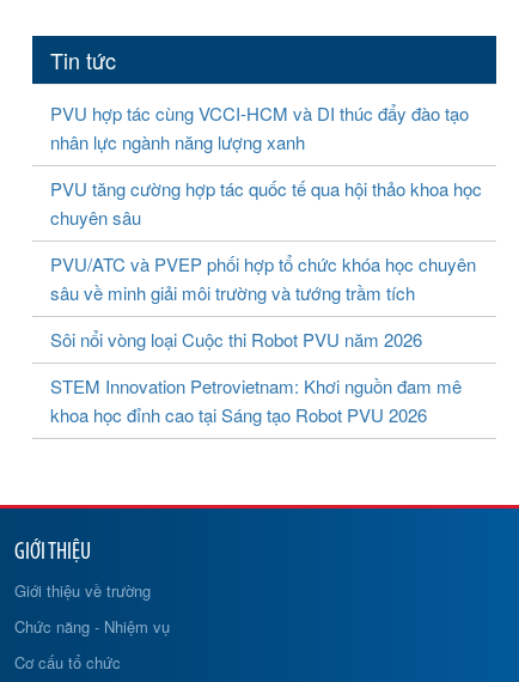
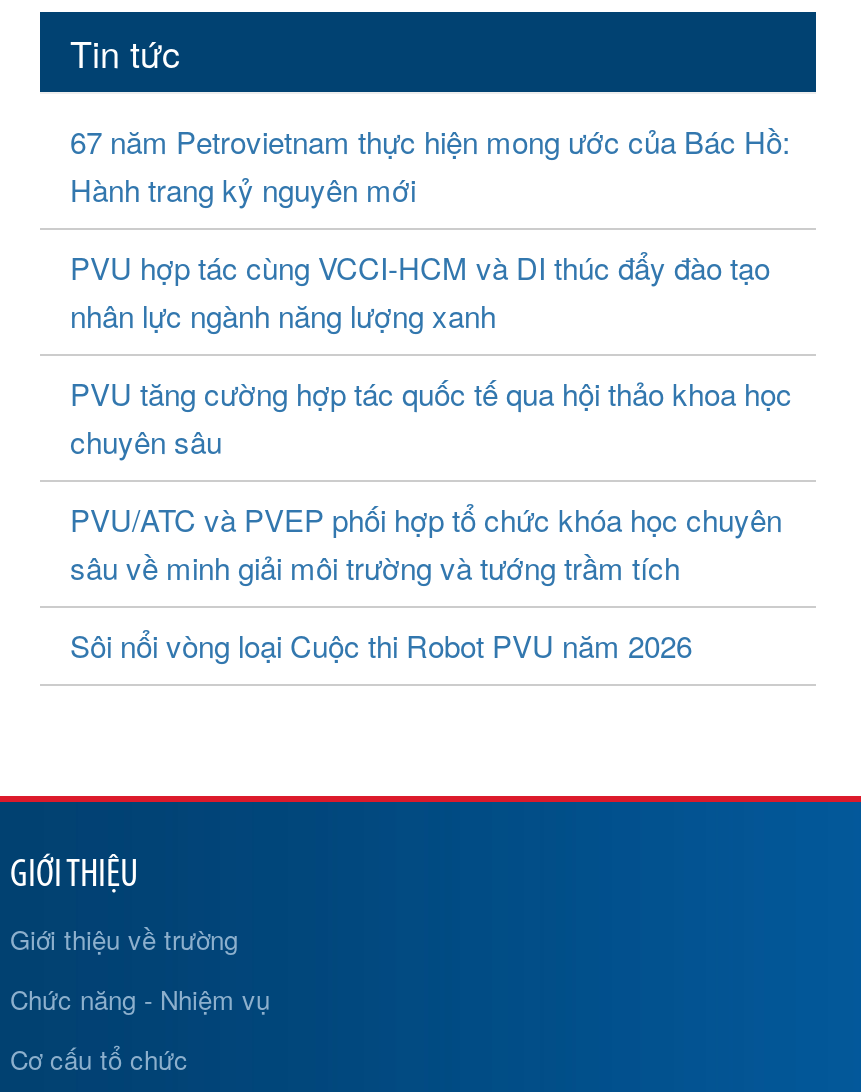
+ 67 năm Petrovietnam thực hiện mong ước của Bác Hồ:
+ Hành trang kỷ nguyên mới

moved down: PVU hợp tác cùng VCCI-HCM và DI thúc đẩy đào tạo | nhân lực ngành năng lượng xanh | PVU tăng cường hợp tác quốc tế qua hội thảo khoa học | chuyên sâu | PVU/ATC và PVEP phối hợp tổ chức khóa học chuyên | sâu về minh giải môi trường và tướng trầm tích | Sôi nổi vòng loại Cuộc thi Robot PVU năm 2026

- STEM Innovation Petrovietnam: Khơi nguồn đam mê
- khoa học đỉnh cao tại Sáng tạo Robot PVU 2026
